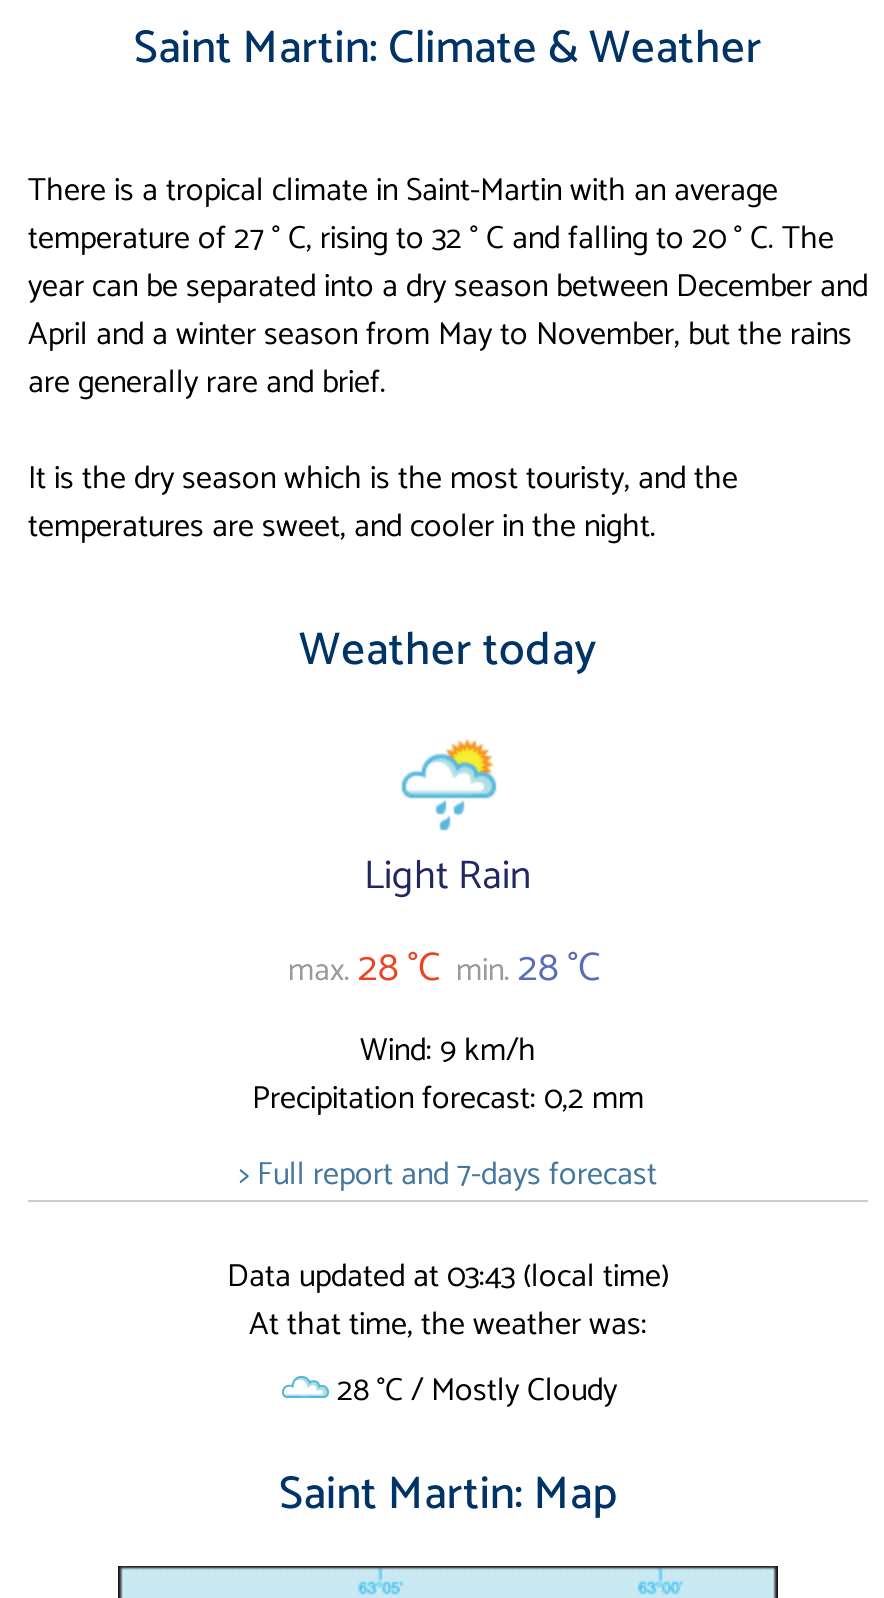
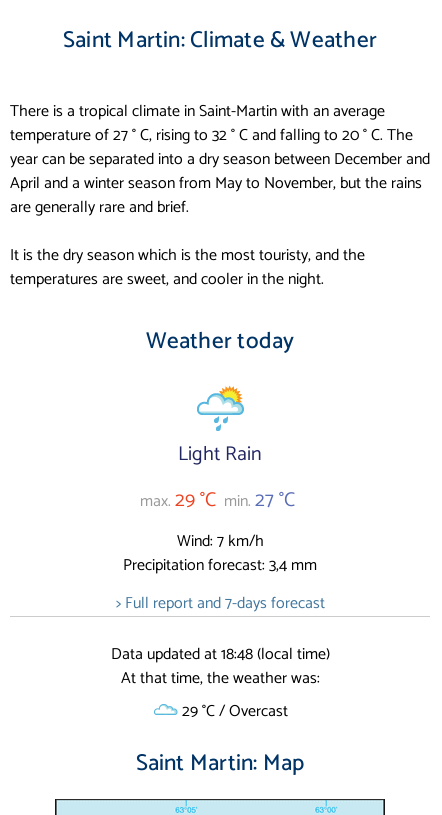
- max. 28 °C min. 28 °C
+ max. 29 °C min. 27 °C

- Wind: 9 km/h
+ Wind: 7 km/h

- Precipitation forecast: 0,2 mm
+ Precipitation forecast: 3,4 mm

- Data updated at 03:43 (local time)
+ Data updated at 18:48 (local time)

- 28 °C / Mostly Cloudy
+ 29 °C / Overcast
